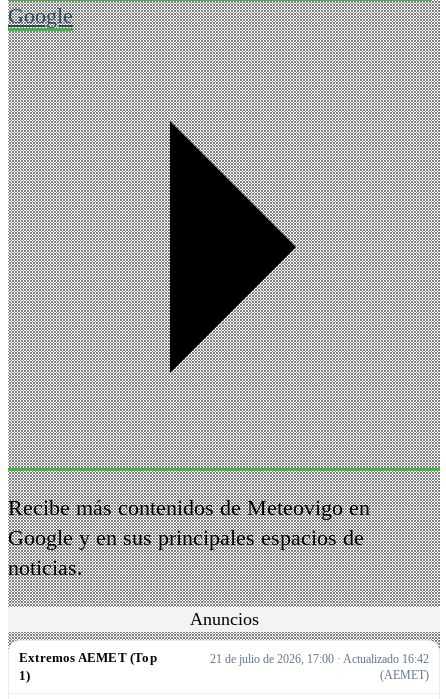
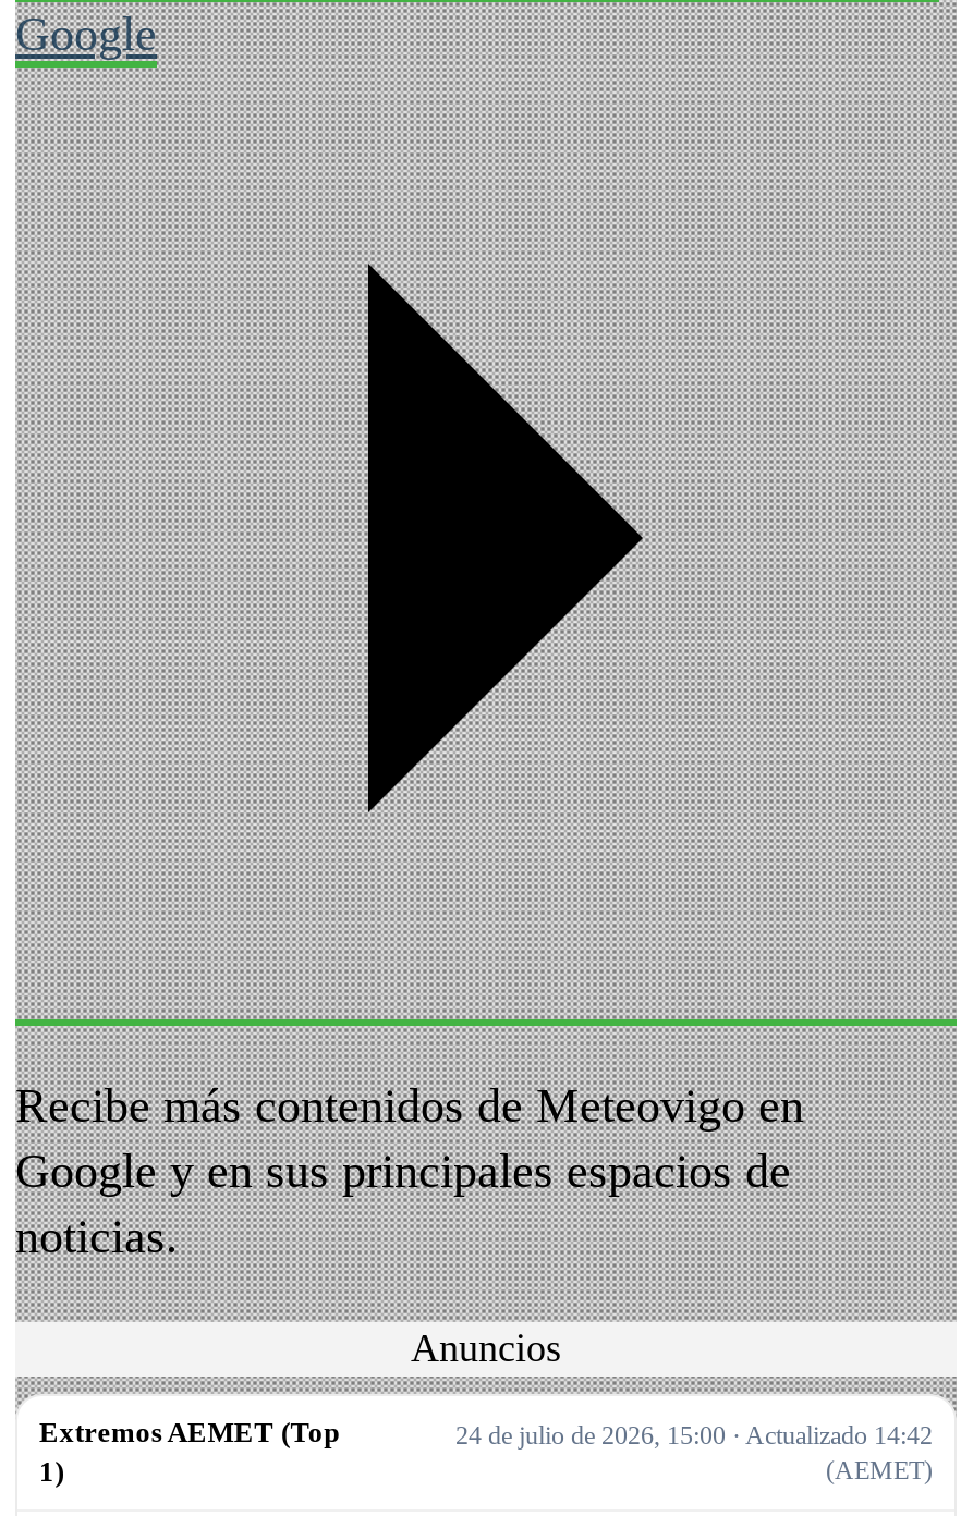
- 21 de julio de 2026, 17:00 · Actualizado 16:42
+ 24 de julio de 2026, 15:00 · Actualizado 14:42
